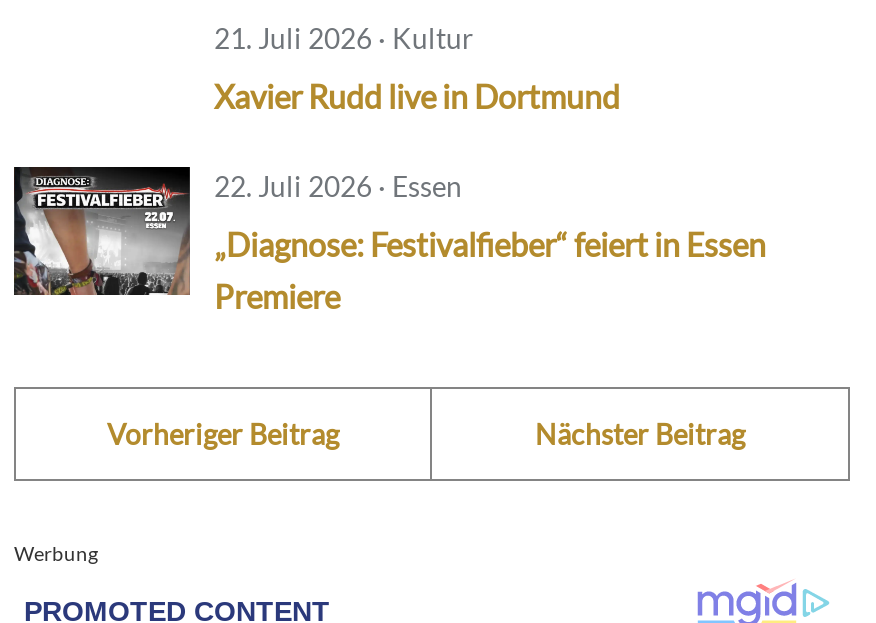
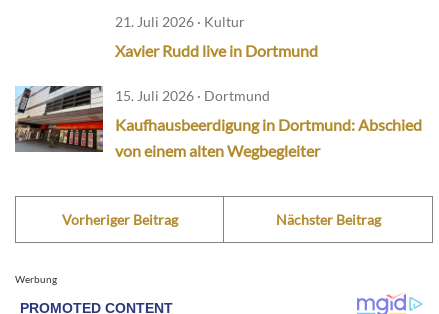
- [image]
- 22. Juli 2026 · Essen
+ [image]
+ 15. Juli 2026 · Dortmund

- „Diagnose: Festivalfieber“ feiert in Essen
- Premiere
+ Kaufhausbeerdigung in Dortmund: Abschied
+ von einem alten Wegbegleiter
